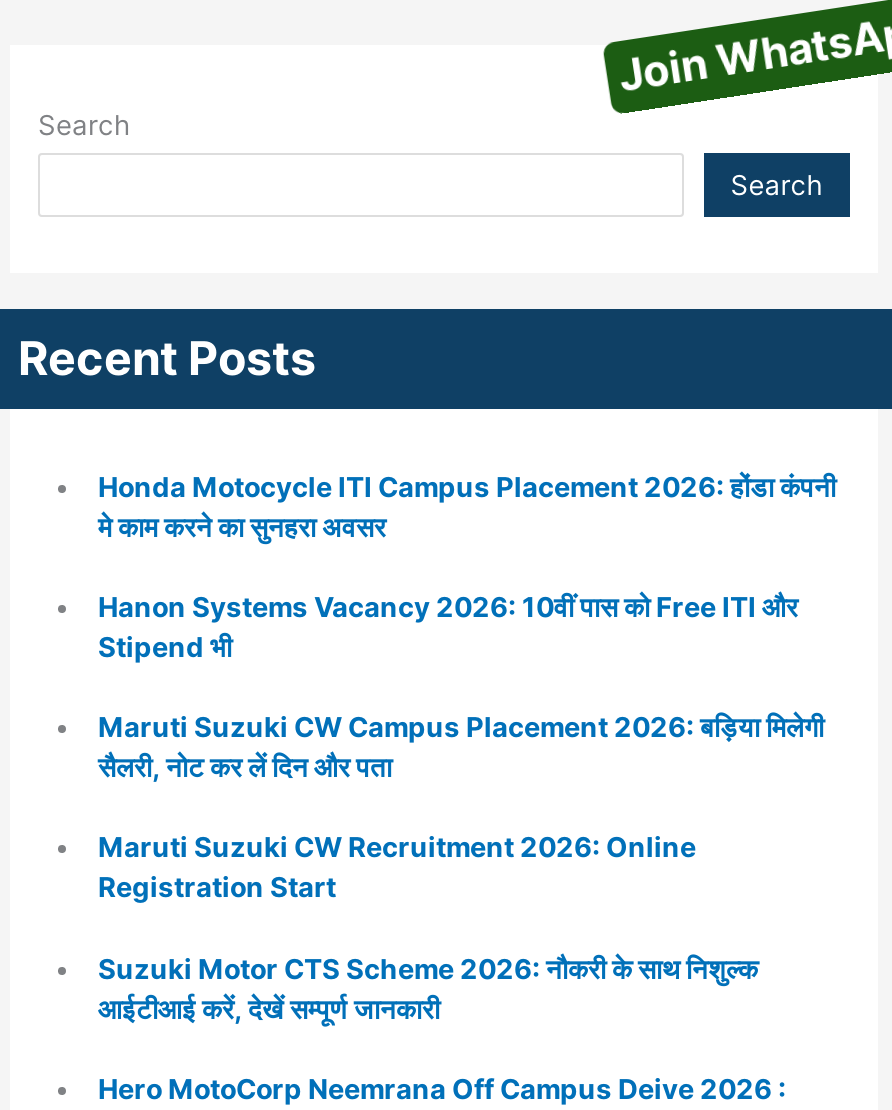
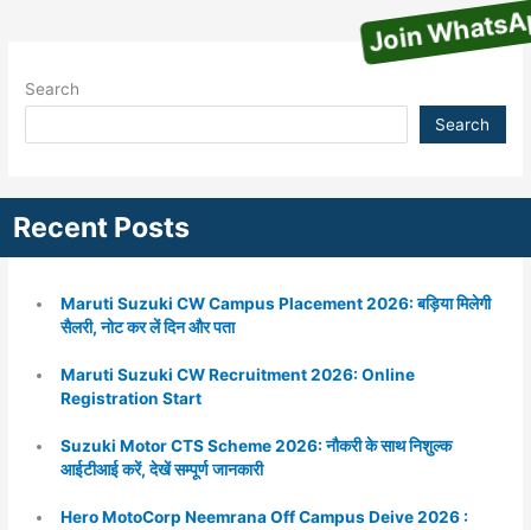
- Honda Motocycle ITI Campus Placement 2026: होंडा कंपनी
- मे काम करने का सुनहरा अवसर
- Hanon Systems Vacancy 2026: 10वीं पास को Free ITI और
- Stipend भी
